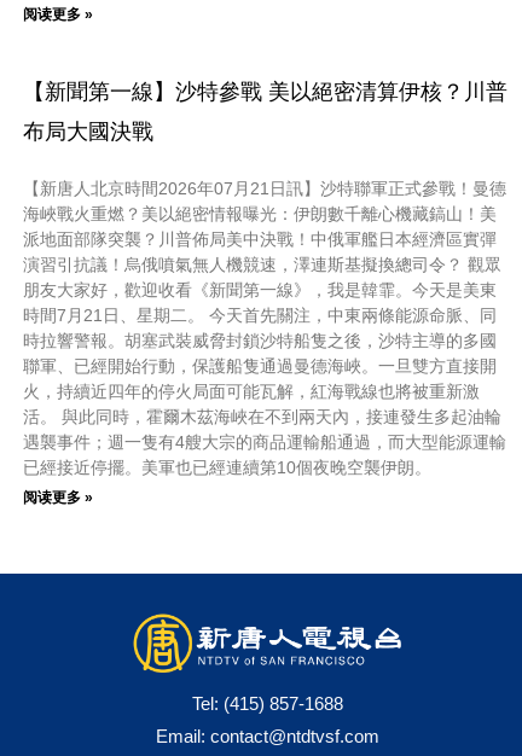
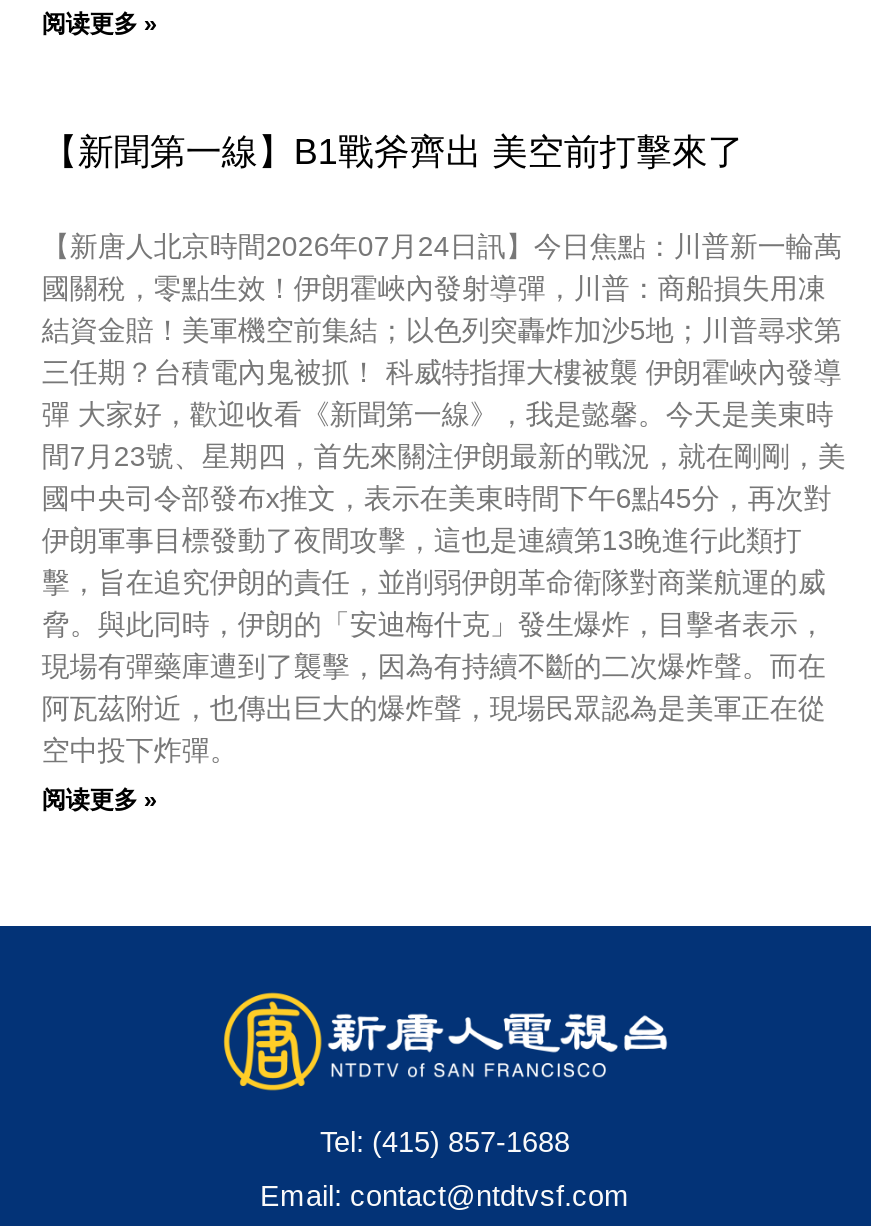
- 【新聞第一線】沙特參戰 美以絕密清算伊核？川普
- 布局大國決戰
- 【新唐人北京時間2026年07月21日訊】沙特聯軍正式參戰！曼德
- 海峽戰火重燃？美以絕密情報曝光：伊朗數千離心機藏鎬山！美
- 派地面部隊突襲？川普佈局美中決戰！中俄軍艦日本經濟區實彈
- 演習引抗議！烏俄噴氣無人機競速，澤連斯基擬換總司令？ 觀眾
- 朋友大家好，歡迎收看《新聞第一線》，我是韓霏。今天是美東
- 時間7月21日、星期二。 今天首先關注，中東兩條能源命脈、同
- 時拉響警報。胡塞武裝威脅封鎖沙特船隻之後，沙特主導的多國
- 聯軍、已經開始行動，保護船隻通過曼德海峽。一旦雙方直接開
- 火，持續近四年的停火局面可能瓦解，紅海戰線也將被重新激
- 活。 與此同時，霍爾木茲海峽在不到兩天內，接連發生多起油輪
- 遇襲事件；週一隻有4艘大宗的商品運輸船通過，而大型能源運輸
- 已經接近停擺。美軍也已經連續第10個夜晚空襲伊朗。
+ 【新聞第一線】B1戰斧齊出 美空前打擊來了
+ 【新唐人北京時間2026年07月24日訊】今日焦點：川普新一輪萬
+ 國關稅，零點生效！伊朗霍峽內發射導彈，川普：商船損失用凍
+ 結資金賠！美軍機空前集結；以色列突轟炸加沙5地；川普尋求第
+ 三任期？台積電內鬼被抓！ 科威特指揮大樓被襲 伊朗霍峽內發導
+ 彈 大家好，歡迎收看《新聞第一線》，我是懿馨。今天是美東時
+ 間7月23號、星期四，首先來關注伊朗最新的戰況，就在剛剛，美
+ 國中央司令部發布x推文，表示在美東時間下午6點45分，再次對
+ 伊朗軍事目標發動了夜間攻擊，這也是連續第13晚進行此類打
+ 擊，旨在追究伊朗的責任，並削弱伊朗革命衛隊對商業航運的威
+ 脅。與此同時，伊朗的「安迪梅什克」發生爆炸，目擊者表示，
+ 現場有彈藥庫遭到了襲擊，因為有持續不斷的二次爆炸聲。而在
+ 阿瓦茲附近，也傳出巨大的爆炸聲，現場民眾認為是美軍正在從
+ 空中投下炸彈。
